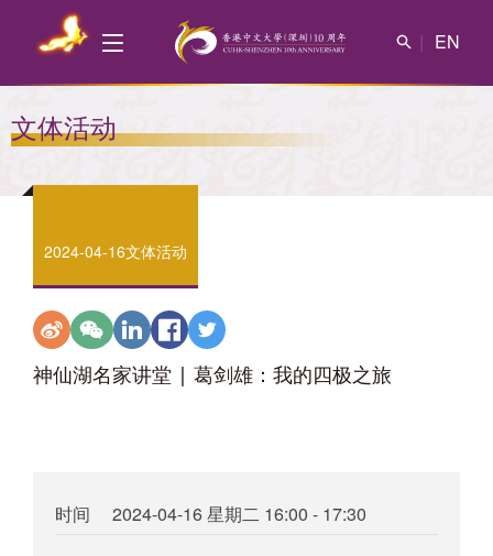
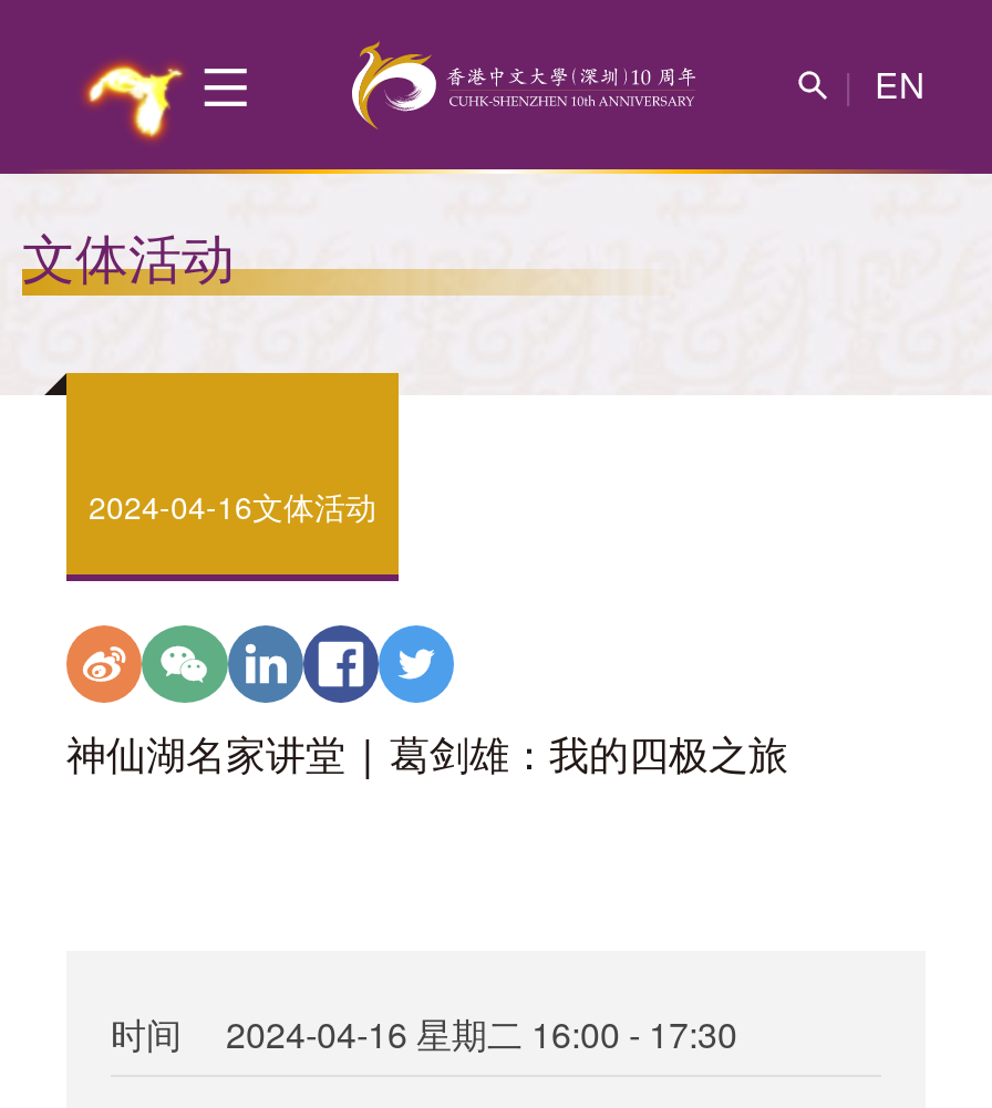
- [image]
+ [image]
